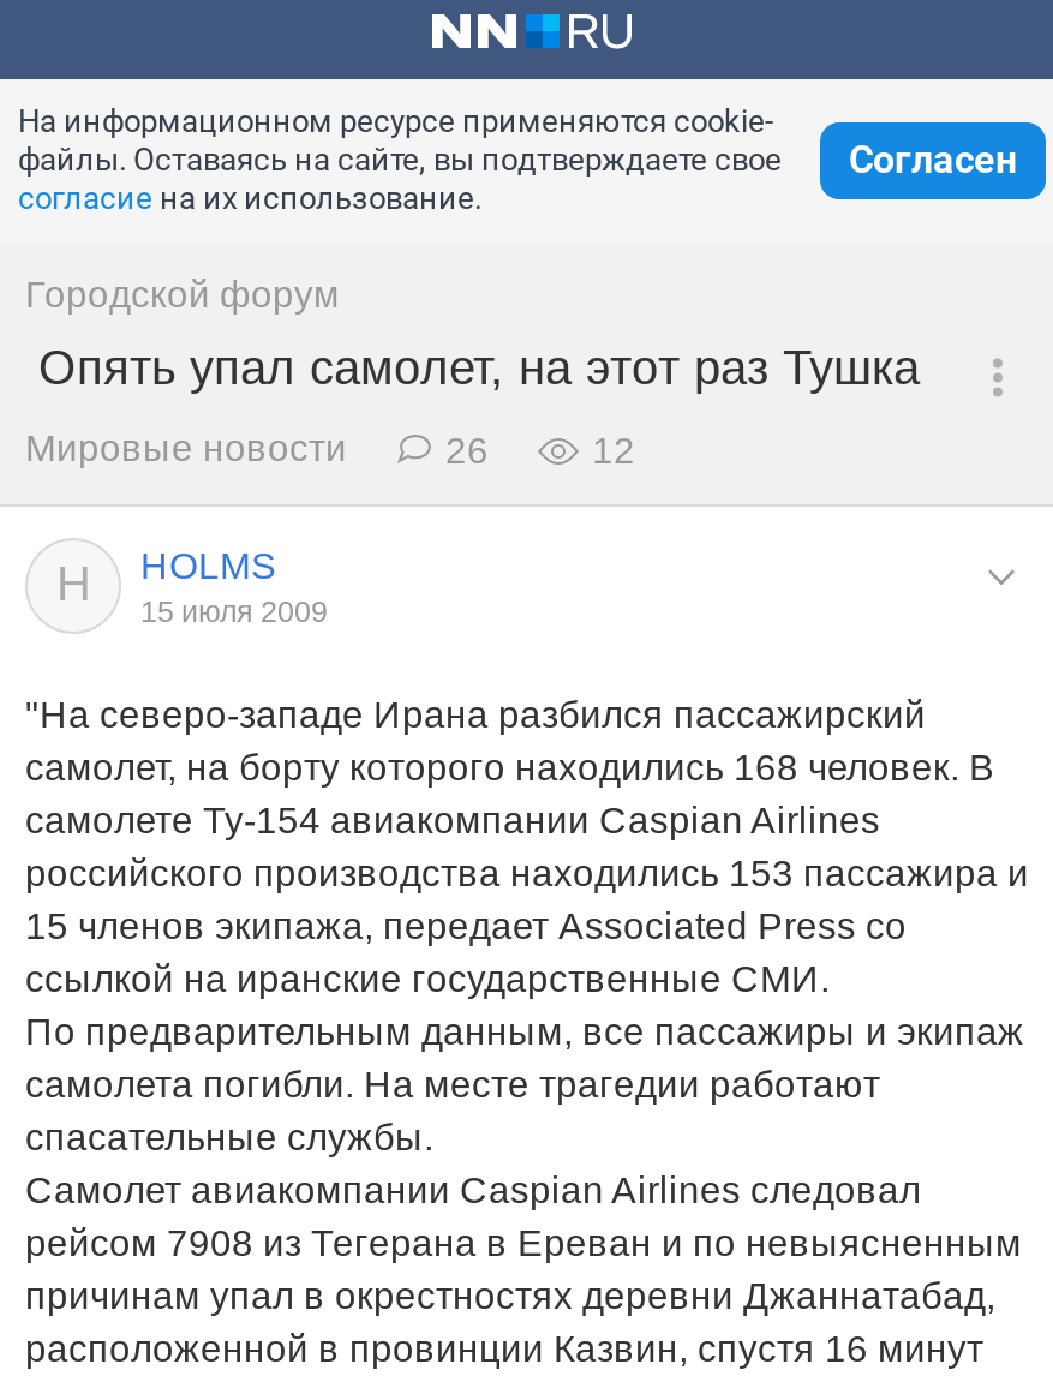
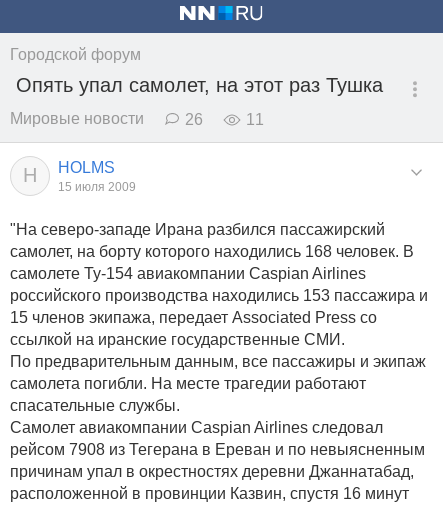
- На информационном ресурсе применяются cookie-
- файлы. Оставаясь на сайте, вы подтверждаете свое
- согласие на их использование.

- Согласен

- 12
+ 11
